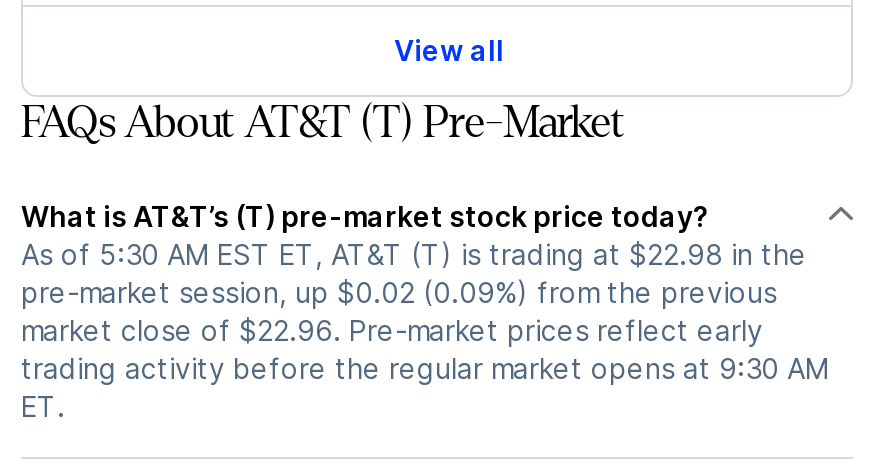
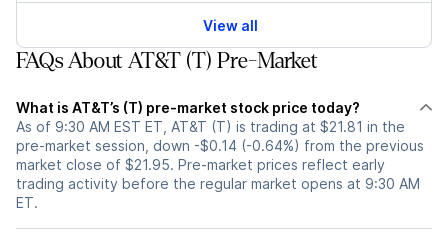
- As of 5:30 AM EST ET, AT&T (T) is trading at $22.98 in the
+ As of 9:30 AM EST ET, AT&T (T) is trading at $21.81 in the

- pre-market session, up $0.02 (0.09%) from the previous
+ pre-market session, down -$0.14 (-0.64%) from the previous

- market close of $22.96. Pre-market prices reflect early
+ market close of $21.95. Pre-market prices reflect early
